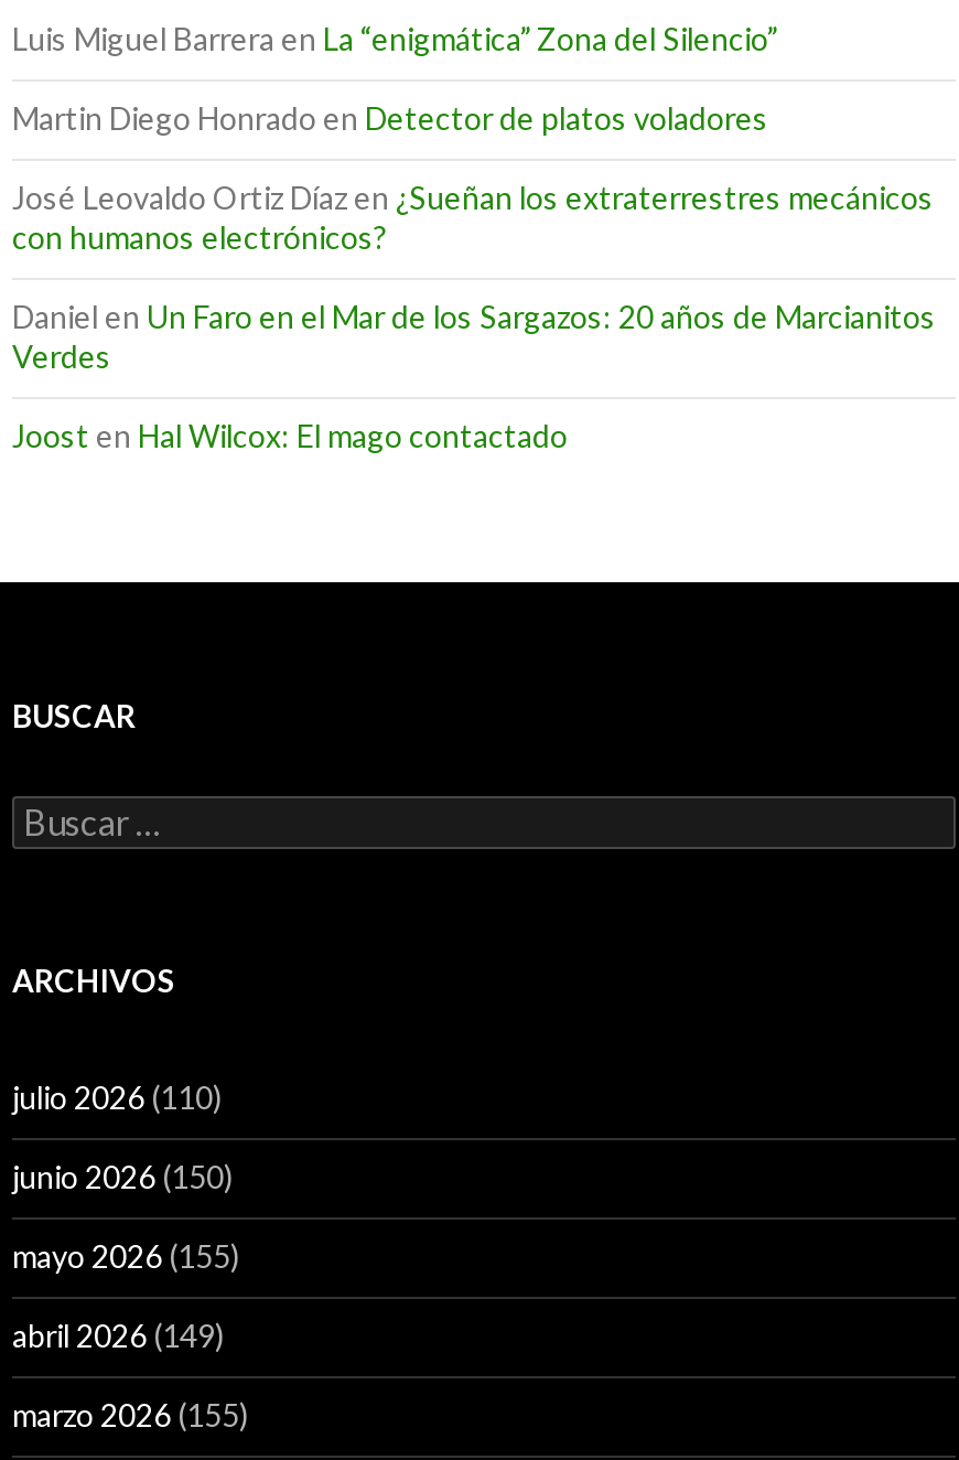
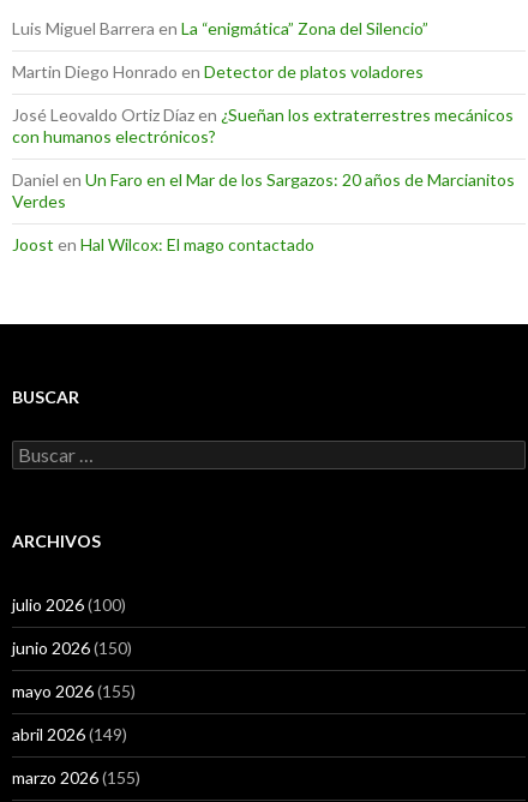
- julio 2026 (110)
+ julio 2026 (100)
